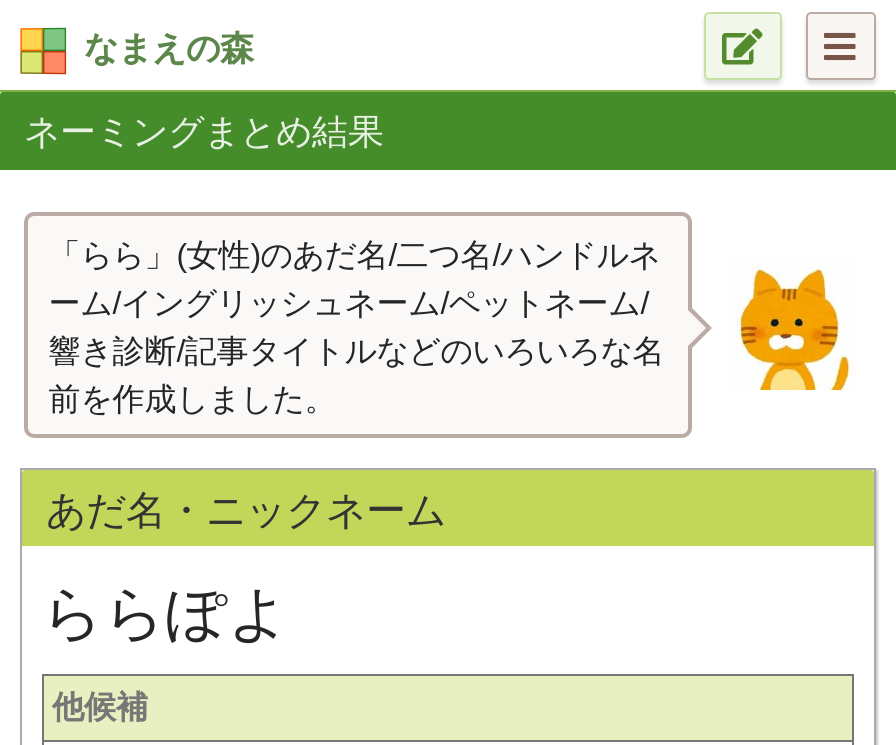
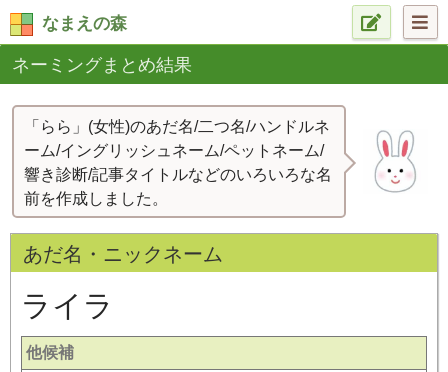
- [image]
+ [image]

- ららぽよ
+ ライラ
